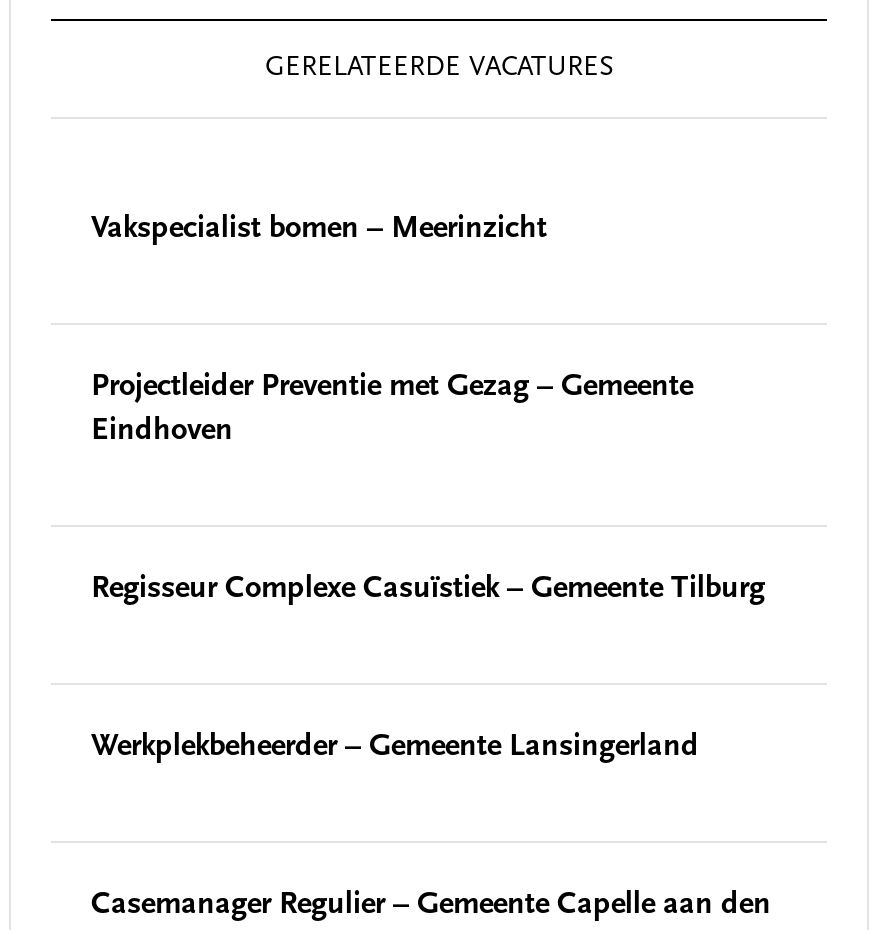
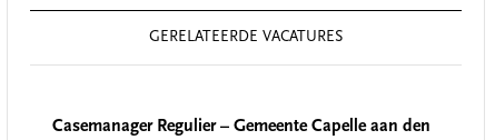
- Vakspecialist bomen – Meerinzicht

- Projectleider Preventie met Gezag – Gemeente
- Eindhoven

- Regisseur Complexe Casuïstiek – Gemeente Tilburg

- Werkplekbeheerder – Gemeente Lansingerland
